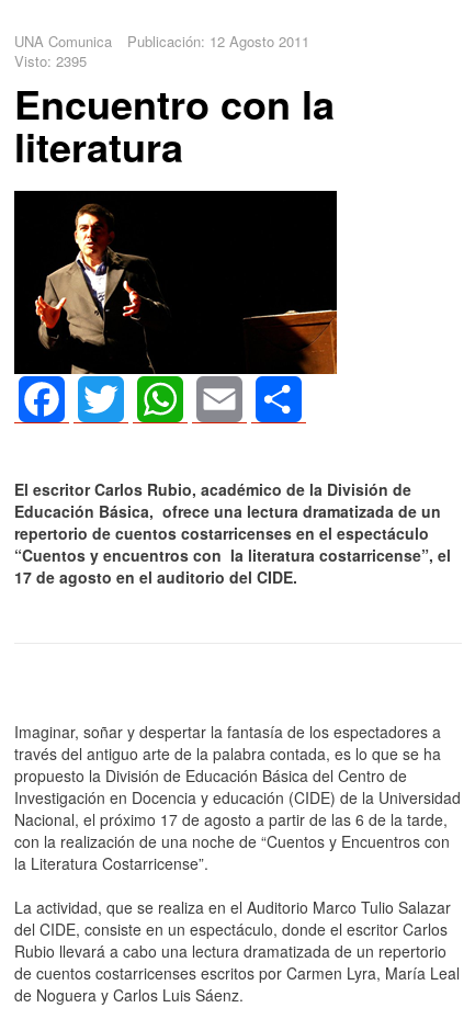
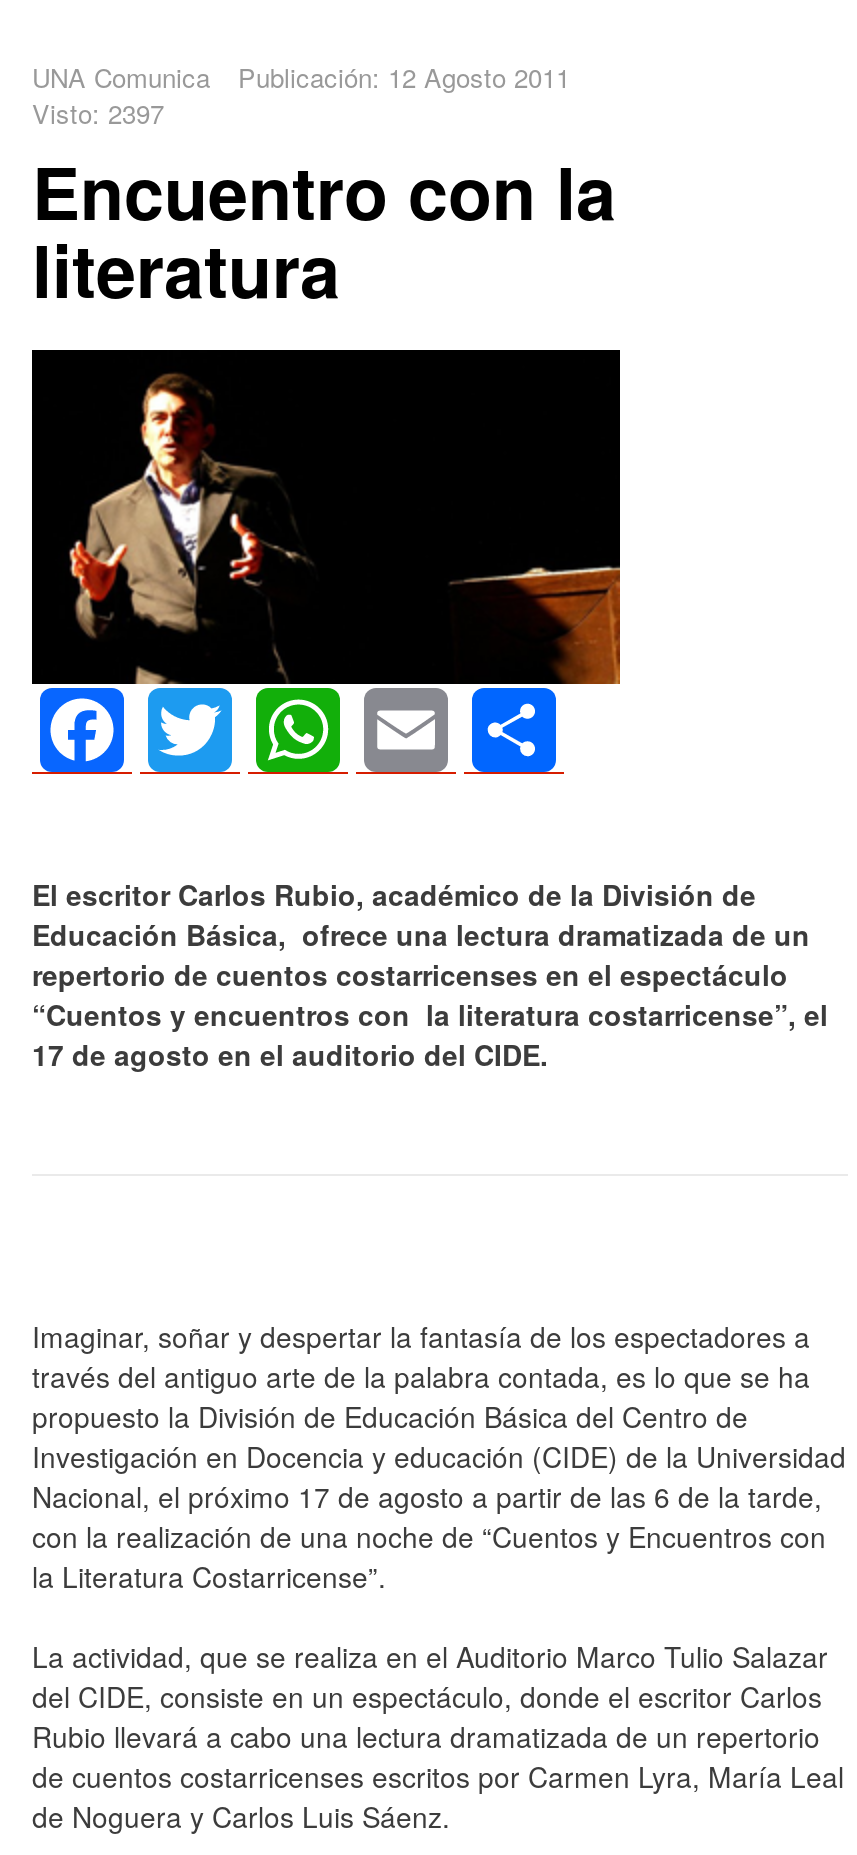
- Visto: 2395
+ Visto: 2397
